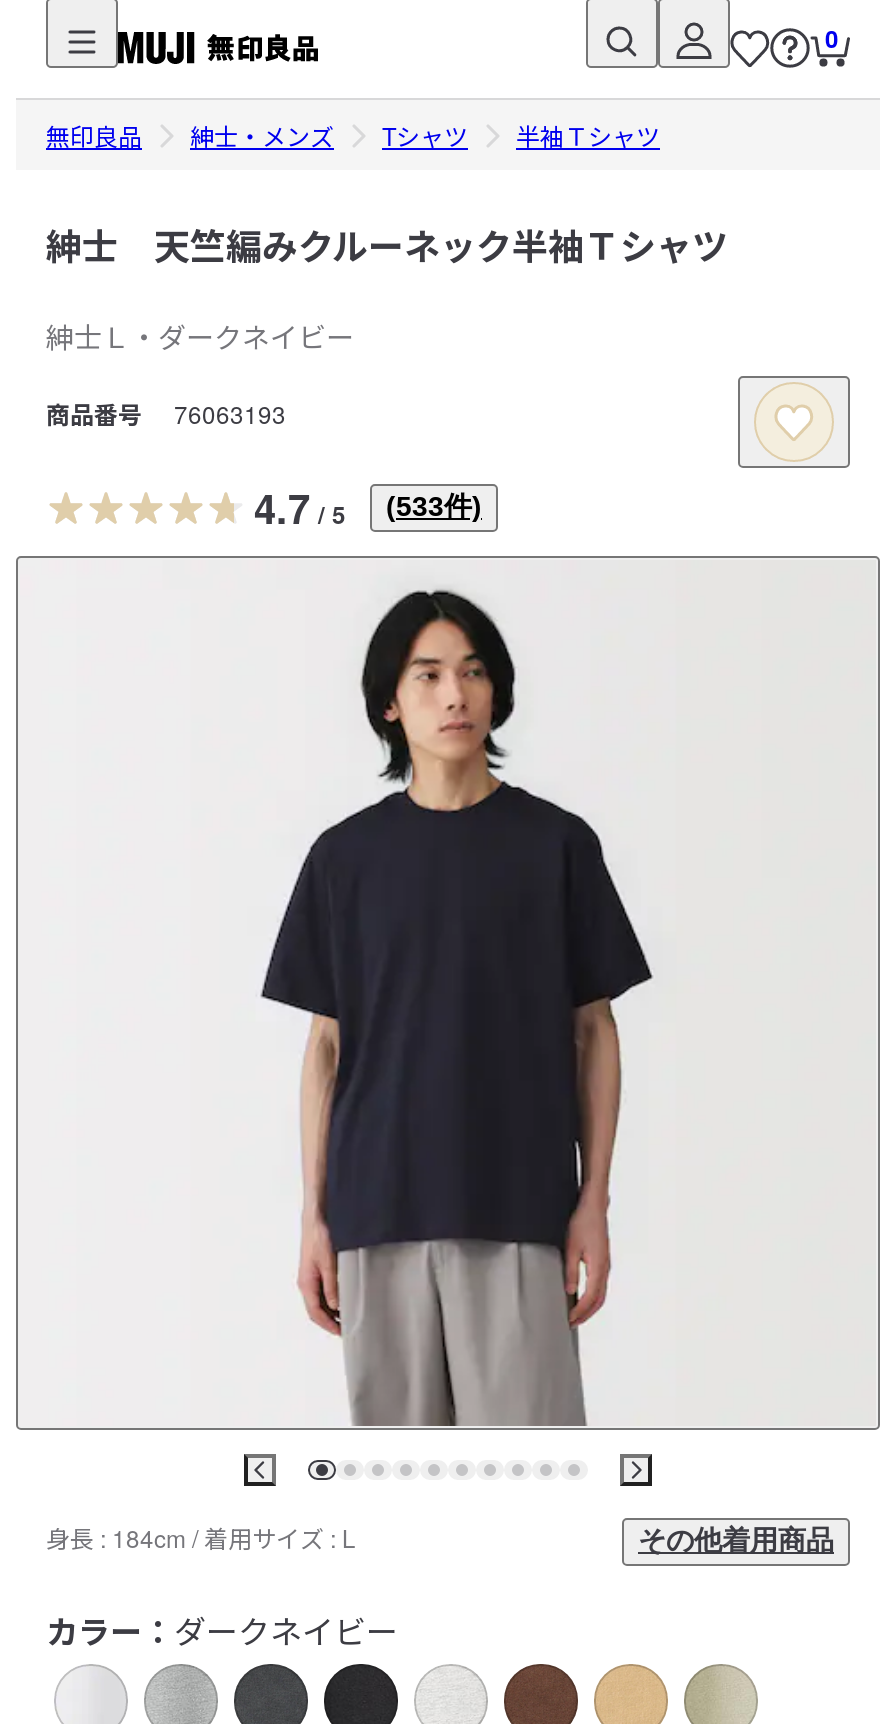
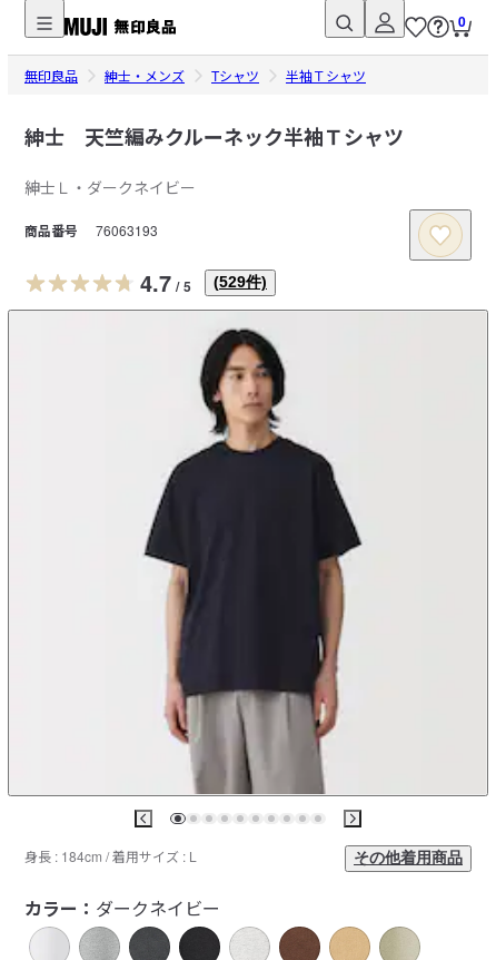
- 4.7 / 5 (533件)
+ 4.7 / 5 (529件)
